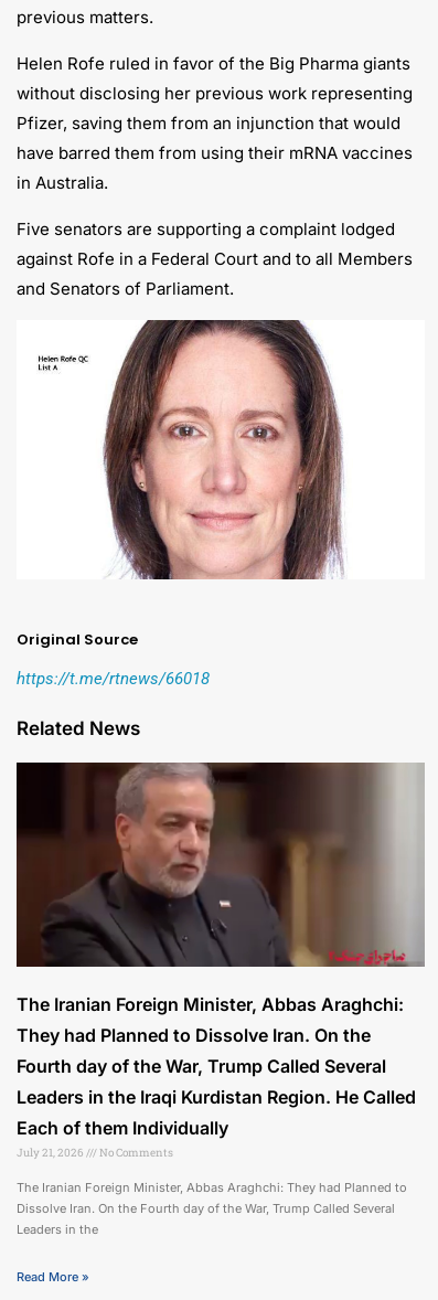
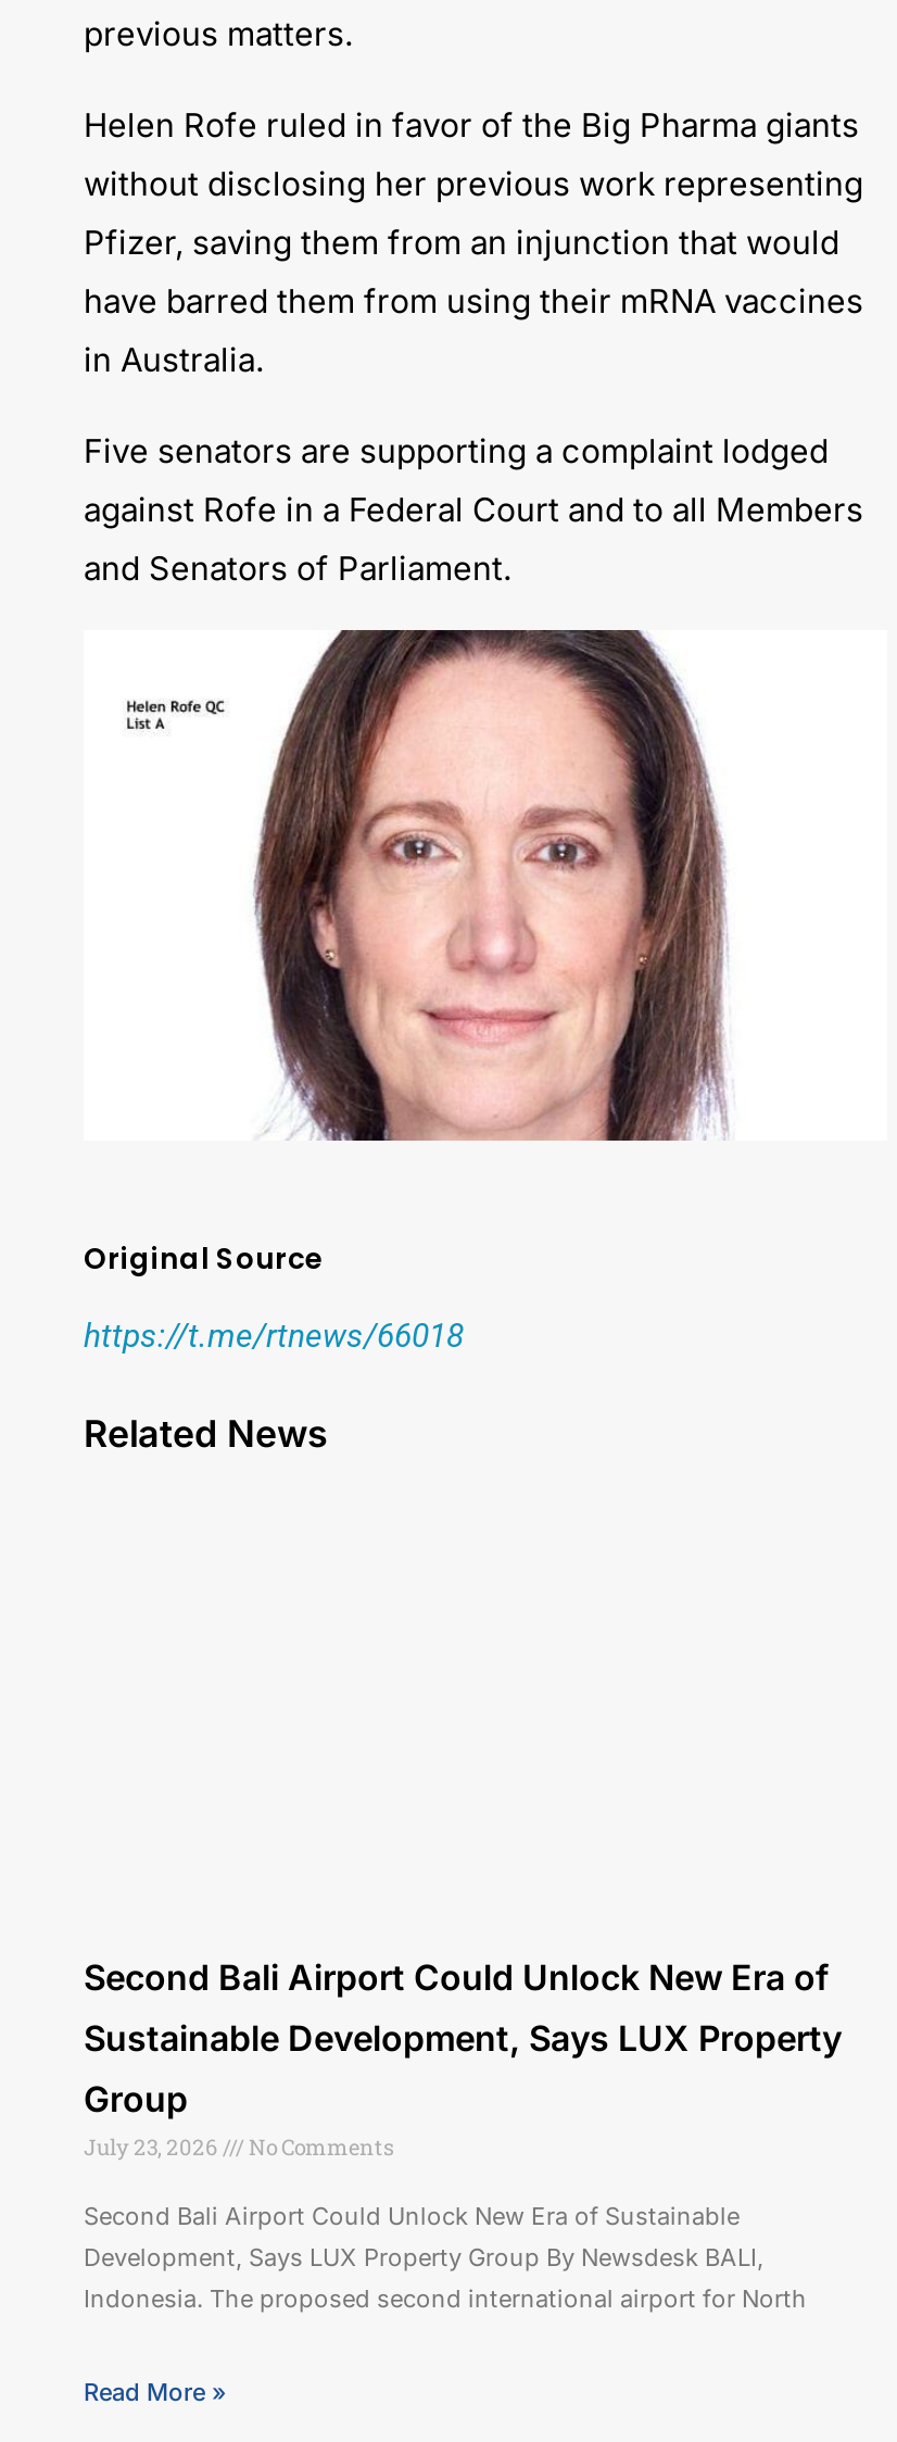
- [image]

- The Iranian Foreign Minister, Abbas Araghchi:
- They had Planned to Dissolve Iran. On the
- Fourth day of the War, Trump Called Several
- Leaders in the Iraqi Kurdistan Region. He Called
- Each of them Individually
- July 21, 2026
+ Second Bali Airport Could Unlock New Era of
+ Sustainable Development, Says LUX Property
+ Group
+ July 23, 2026

- The Iranian Foreign Minister, Abbas Araghchi: They had Planned to
- Dissolve Iran. On the Fourth day of the War, Trump Called Several
- Leaders in the
+ Second Bali Airport Could Unlock New Era of Sustainable
+ Development, Says LUX Property Group By Newsdesk BALI,
+ Indonesia. The proposed second international airport for North
